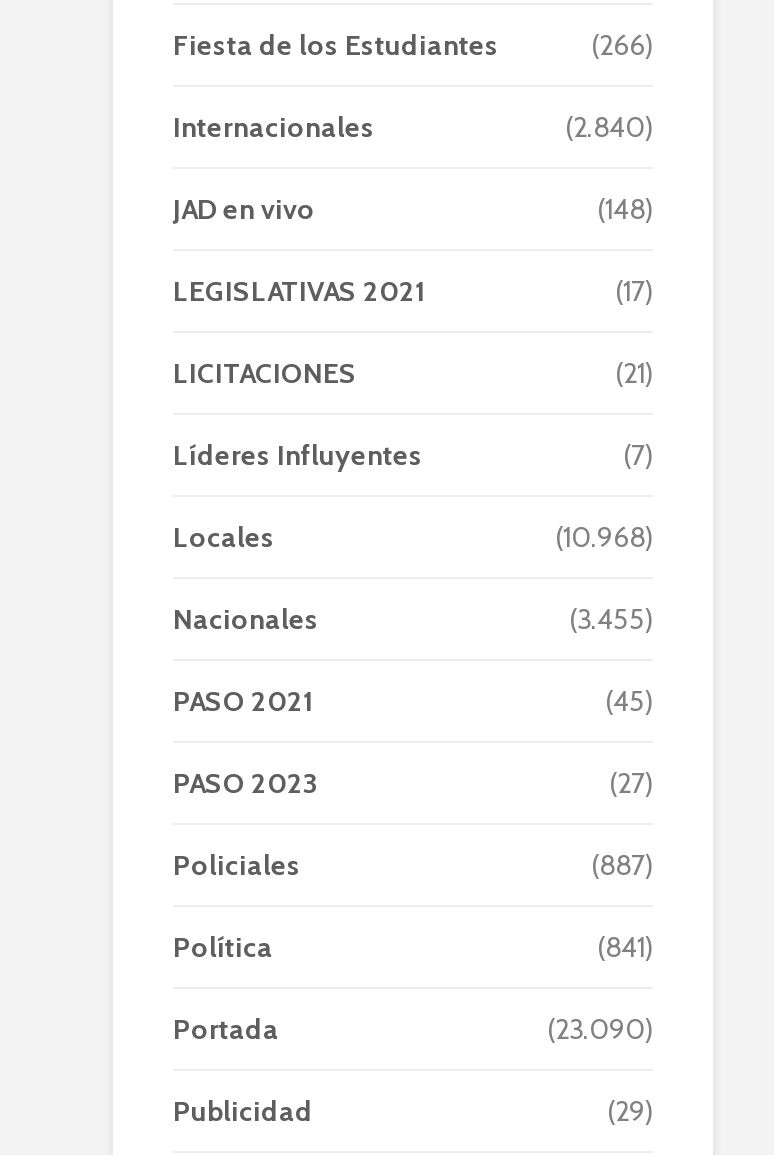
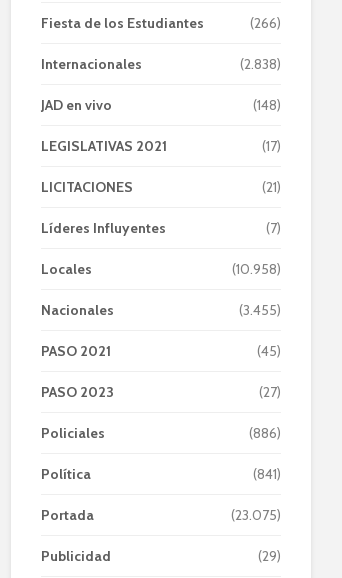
- (2.840)
+ (2.838)

- (10.968)
+ (10.958)

- (887)
+ (886)

- (23.090)
+ (23.075)
